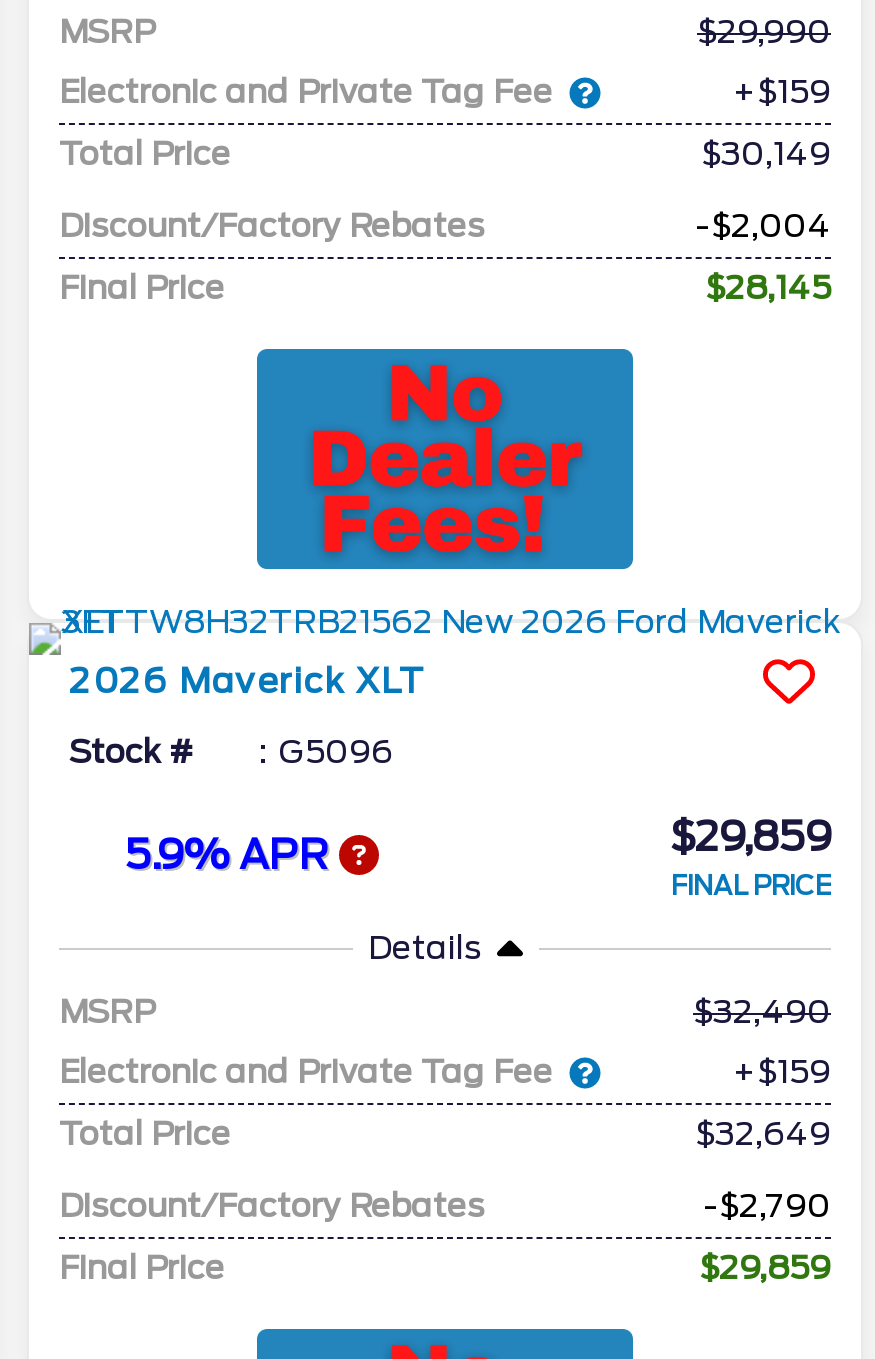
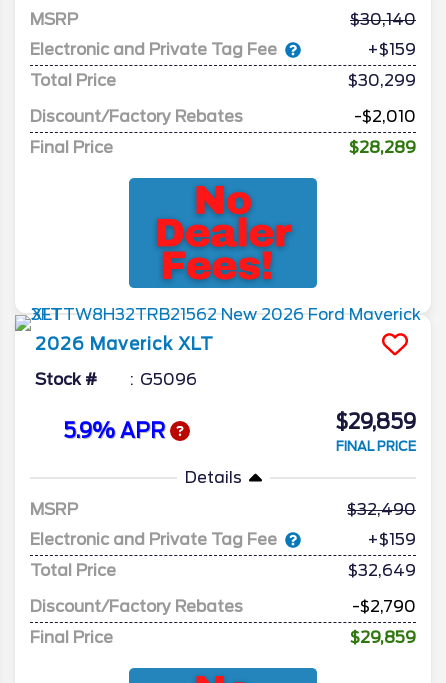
- 29,990
+ 30,140

- $30,149
+ $30,299

- -$2,004
+ -$2,010

- $28,145
+ $28,289
